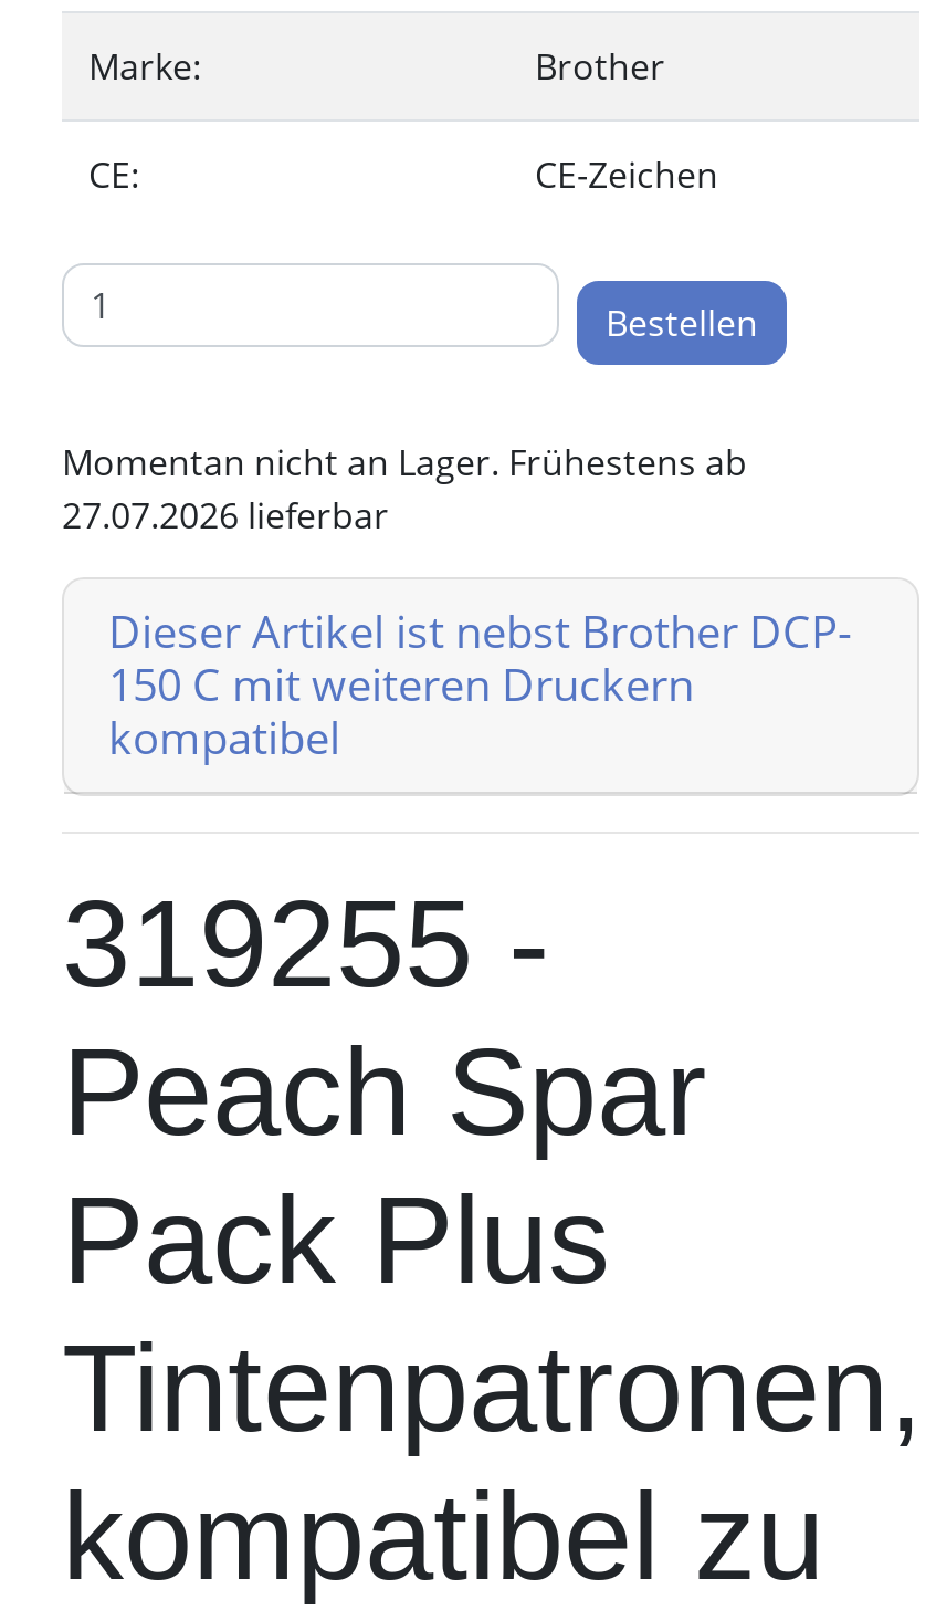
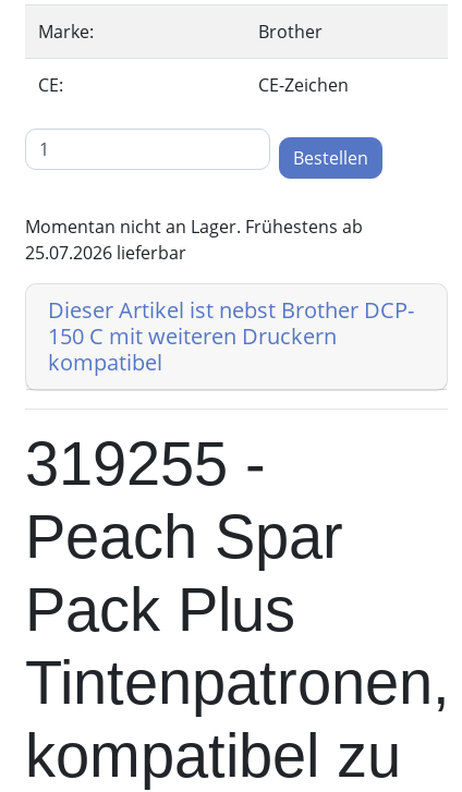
- 27.07.2026 lieferbar
+ 25.07.2026 lieferbar
